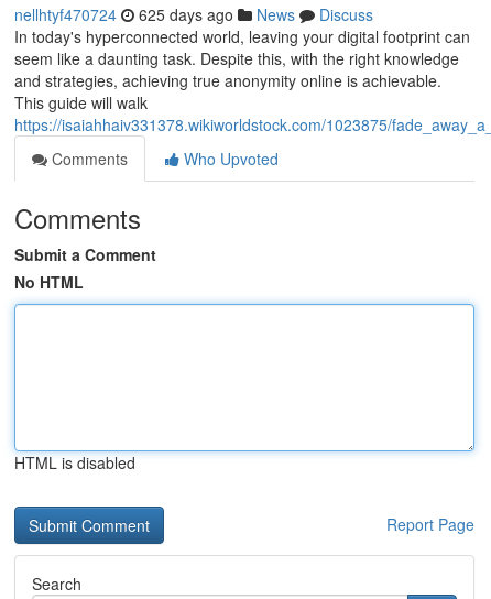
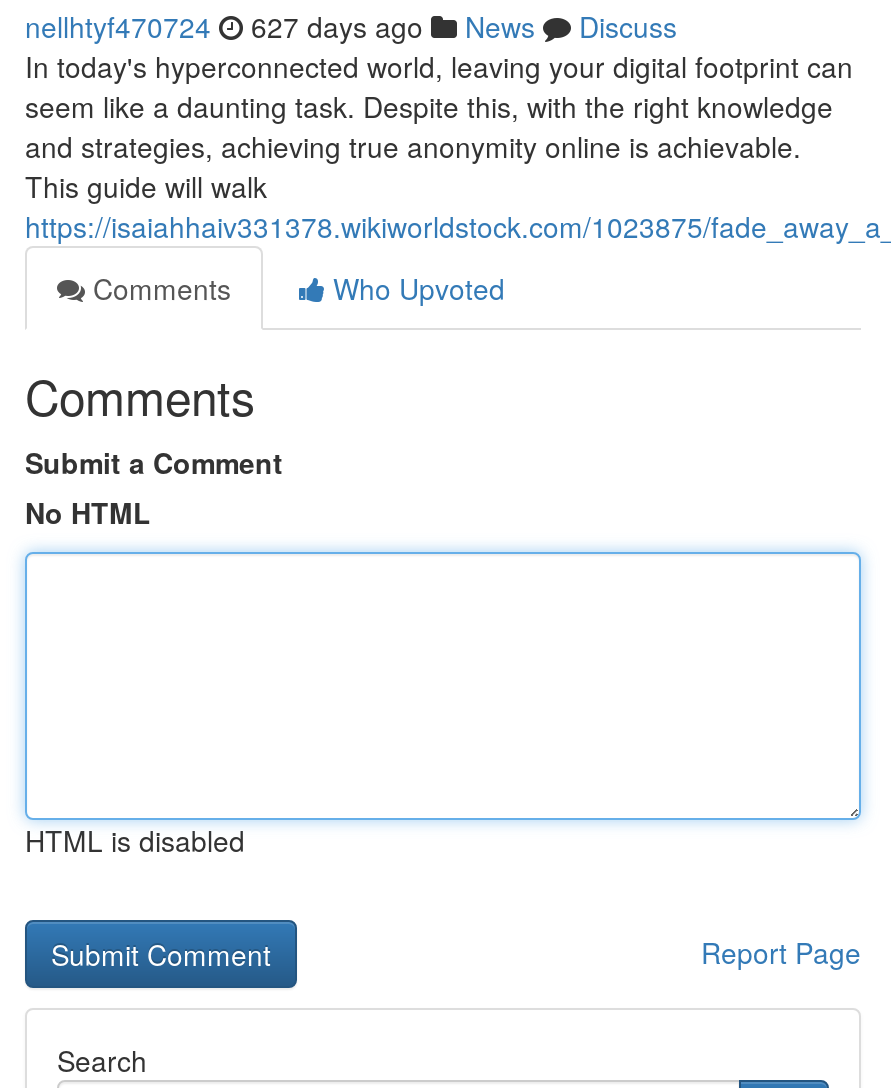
- nellhtyf470724 625 days ago News Discuss
+ nellhtyf470724 627 days ago News Discuss
